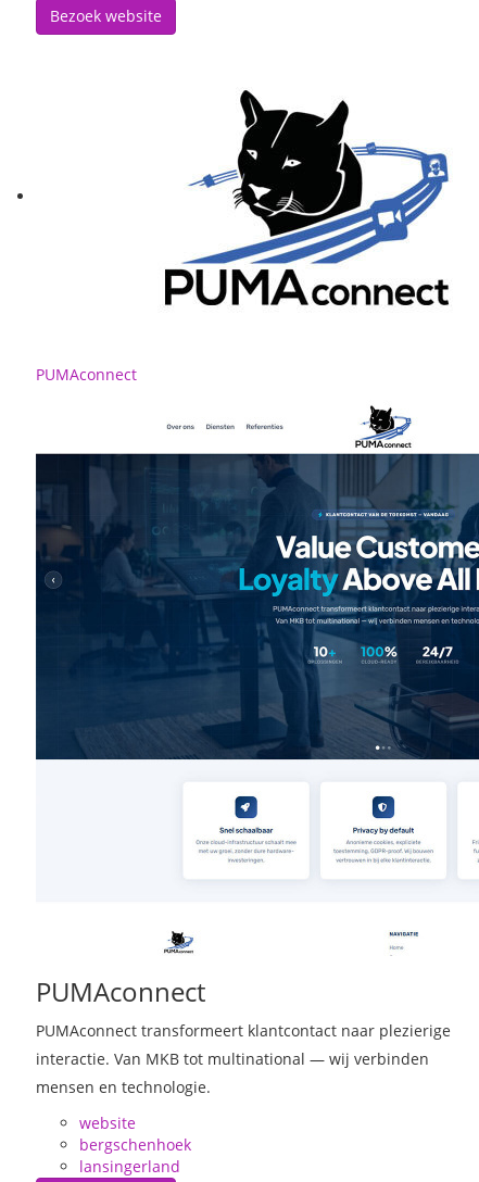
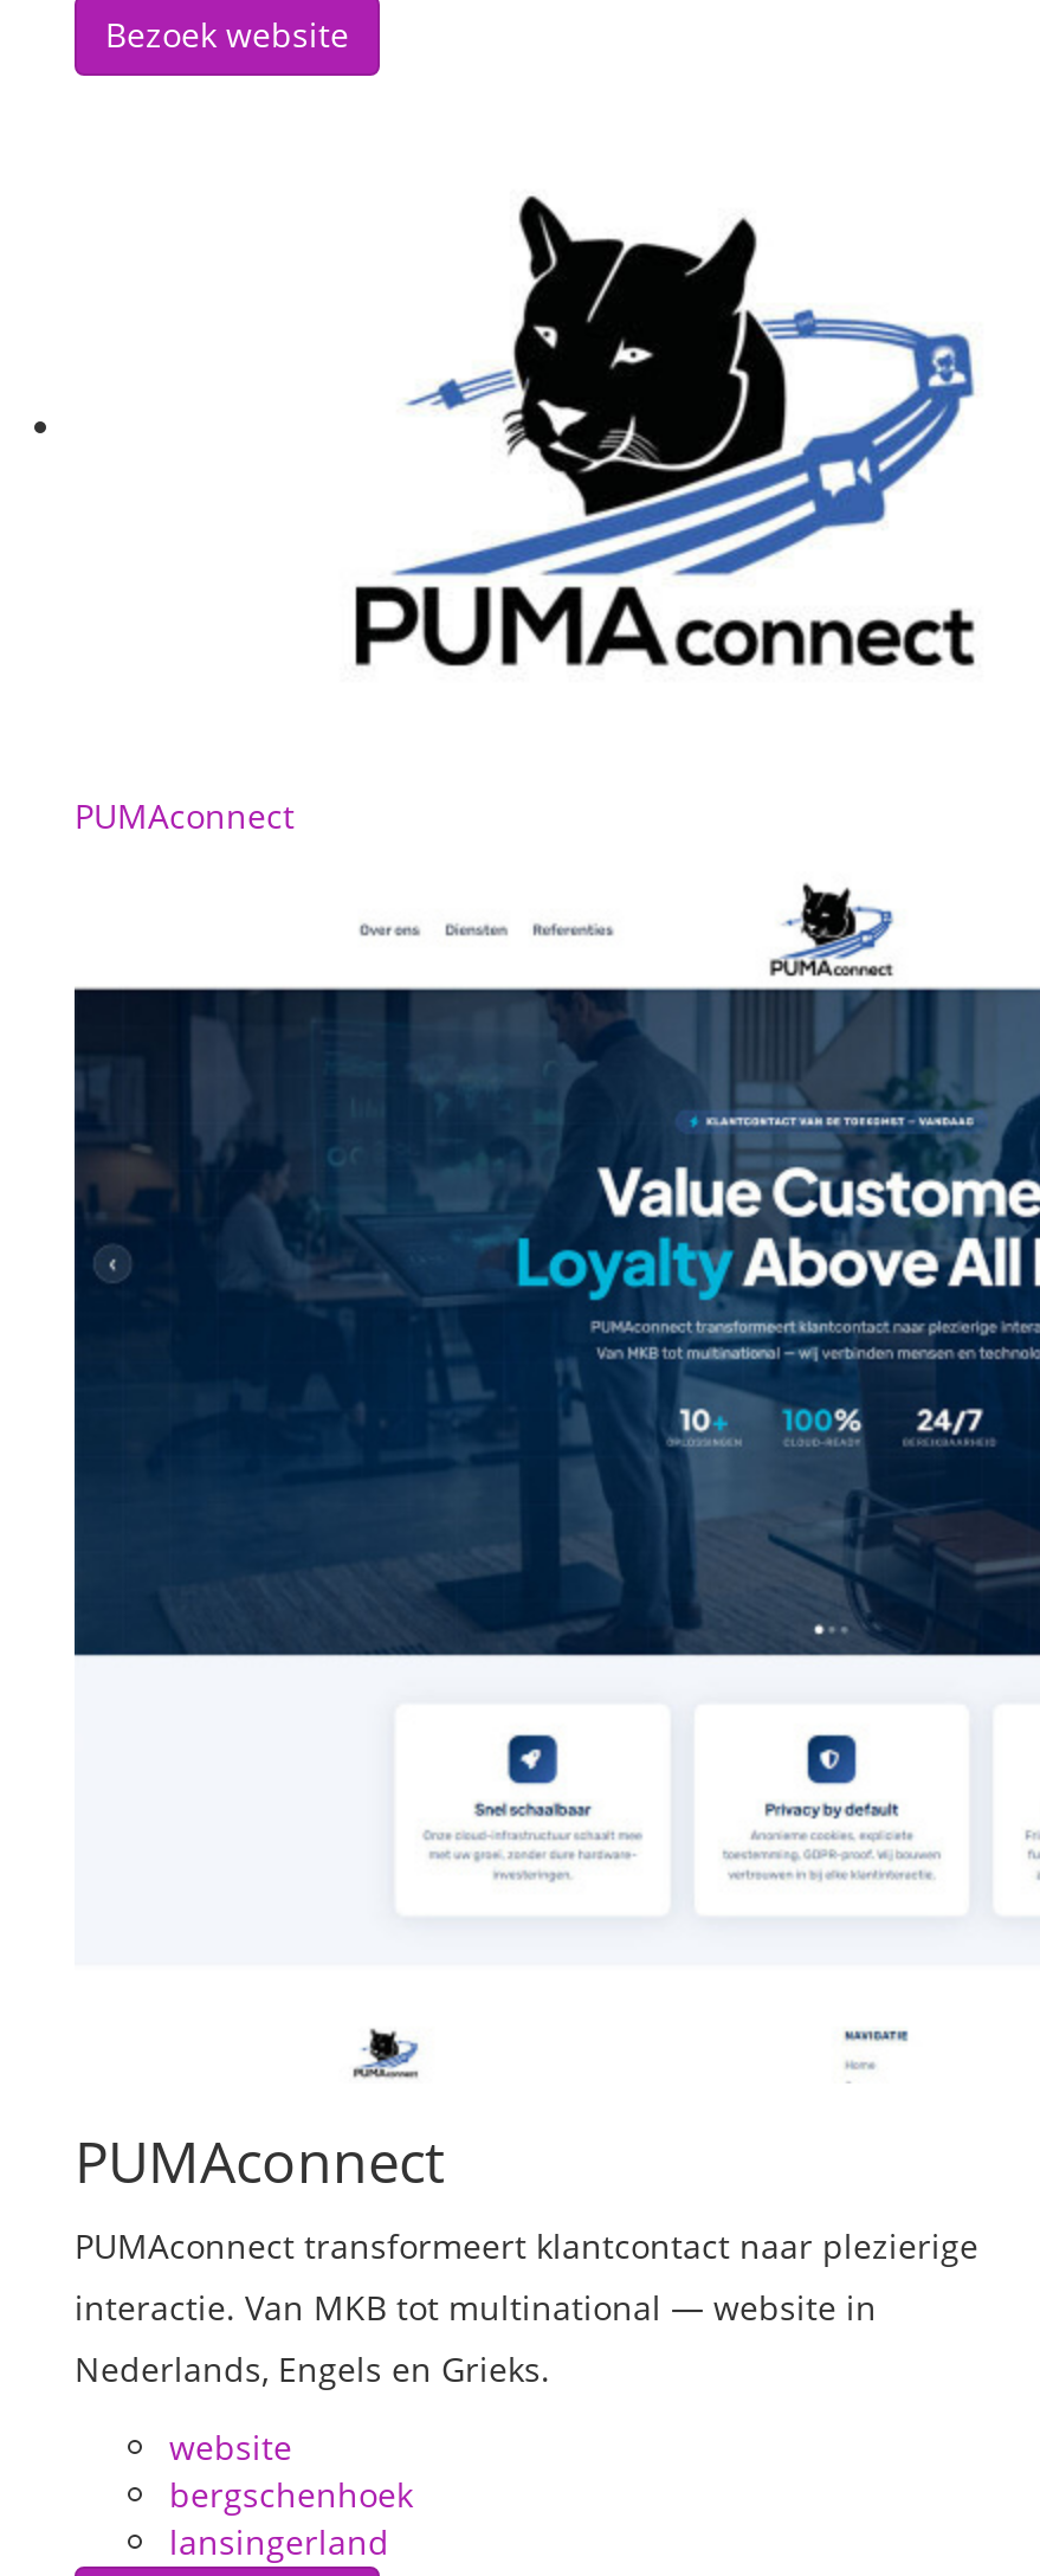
- interactie. Van MKB tot multinational — wij verbinden
- mensen en technologie.
+ interactie. Van MKB tot multinational — website in
+ Nederlands, Engels en Grieks.
